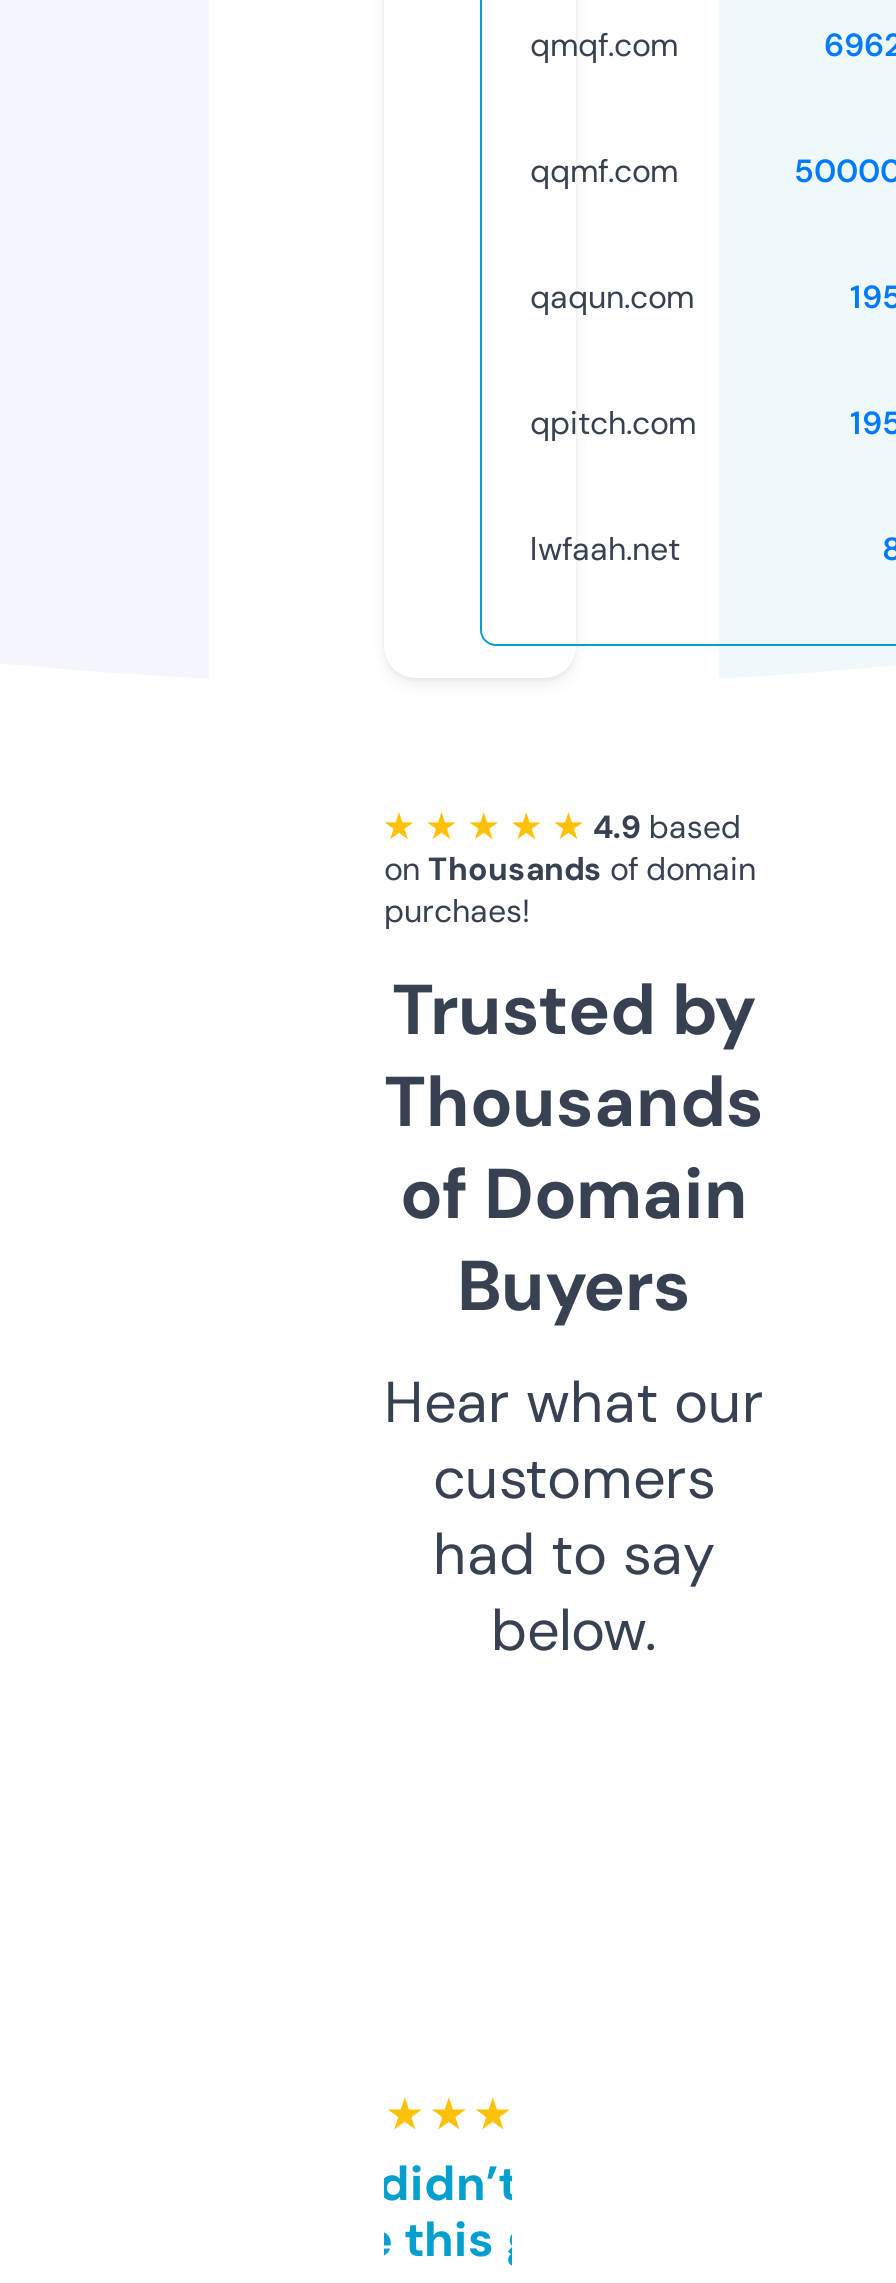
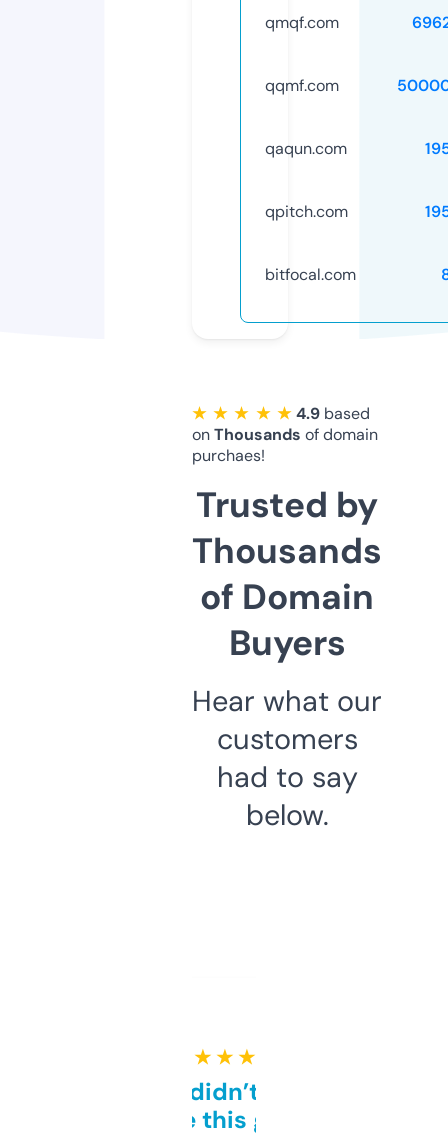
- lwfaah.net
+ bitfocal.com
